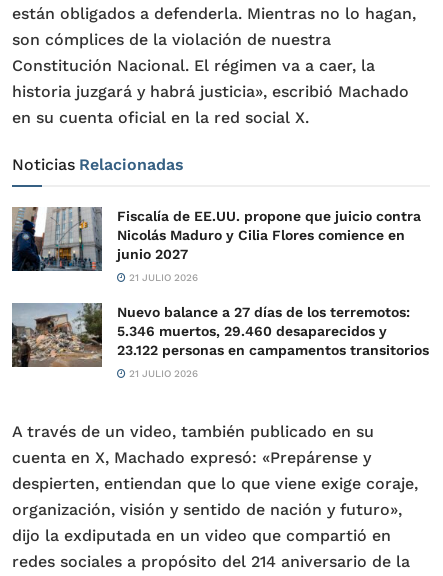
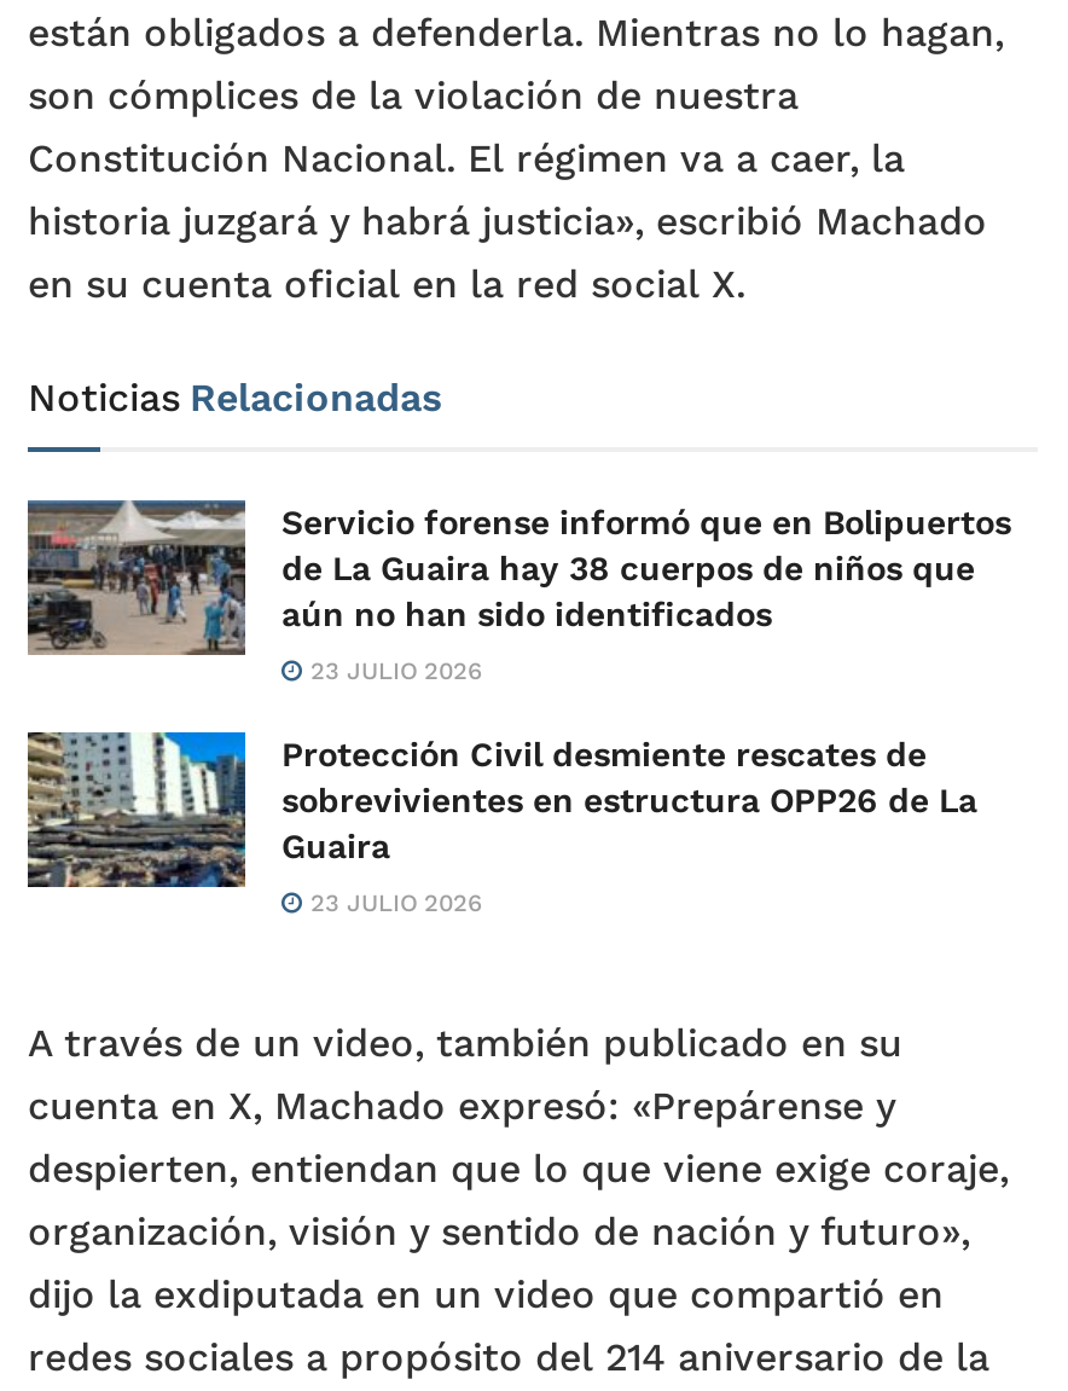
- [image]
- Fiscalía de EE.UU. propone que juicio contra
- Nicolás Maduro y Cilia Flores comience en
- junio 2027
+ [image]
+ Servicio forense informó que en Bolipuertos
+ de La Guaira hay 38 cuerpos de niños que
+ aún no han sido identificados

- 21 JULIO 2026
+ 23 JULIO 2026

- [image]
- Nuevo balance a 27 días de los terremotos:
- 5.346 muertos, 29.460 desaparecidos y
- 23.122 personas en campamentos transitorios
+ [image]
+ Protección Civil desmiente rescates de
+ sobrevivientes en estructura OPP26 de La
+ Guaira

- 21 JULIO 2026
+ 23 JULIO 2026
